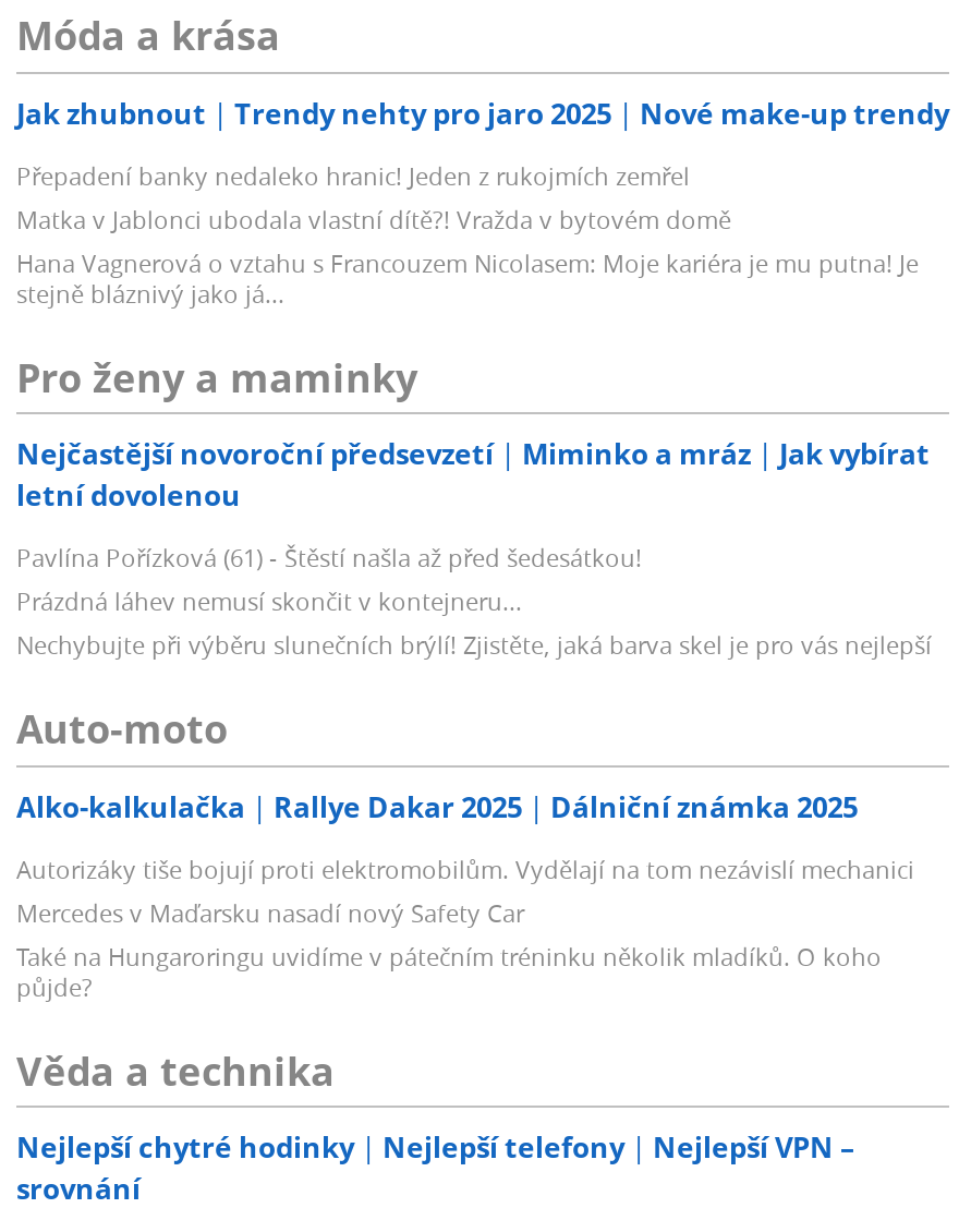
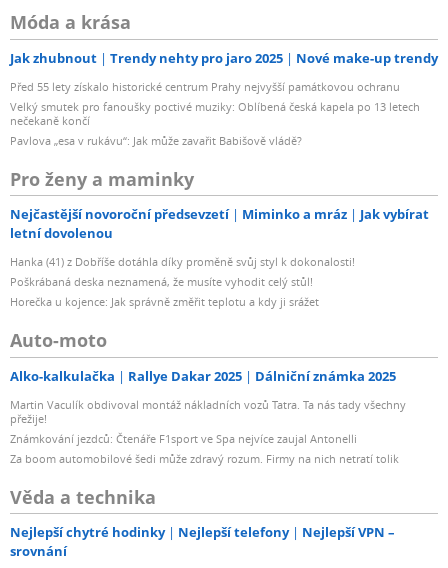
- Přepadení banky nedaleko hranic! Jeden z rukojmích zemřel
- Matka v Jablonci ubodala vlastní dítě?! Vražda v bytovém domě
- Hana Vagnerová o vztahu s Francouzem Nicolasem: Moje kariéra je mu putna! Je
- stejně bláznivý jako já...
+ Před 55 lety získalo historické centrum Prahy nejvyšší památkovou ochranu
+ Velký smutek pro fanoušky poctivé muziky: Oblíbená česká kapela po 13 letech
+ nečekaně končí
+ Pavlova „esa v rukávu“: Jak může zavařit Babišově vládě?

- Pavlína Pořízková (61) - Štěstí našla až před šedesátkou!
- Prázdná láhev nemusí skončit v kontejneru...
- Nechybujte při výběru slunečních brýlí! Zjistěte, jaká barva skel je pro vás nejlepší
+ Hanka (41) z Dobříše dotáhla díky proměně svůj styl k dokonalosti!
+ Poškrábaná deska neznamená, že musíte vyhodit celý stůl!
+ Horečka u kojence: Jak správně změřit teplotu a kdy ji srážet

- Autorizáky tiše bojují proti elektromobilům. Vydělají na tom nezávislí mechanici
- Mercedes v Maďarsku nasadí nový Safety Car
- Také na Hungaroringu uvidíme v pátečním tréninku několik mladíků. O koho
- půjde?
+ Martin Vaculík obdivoval montáž nákladních vozů Tatra. Ta nás tady všechny
+ přežije!
+ Známkování jezdců: Čtenáře F1sport ve Spa nejvíce zaujal Antonelli
+ Za boom automobilové šedi může zdravý rozum. Firmy na nich netratí tolik
